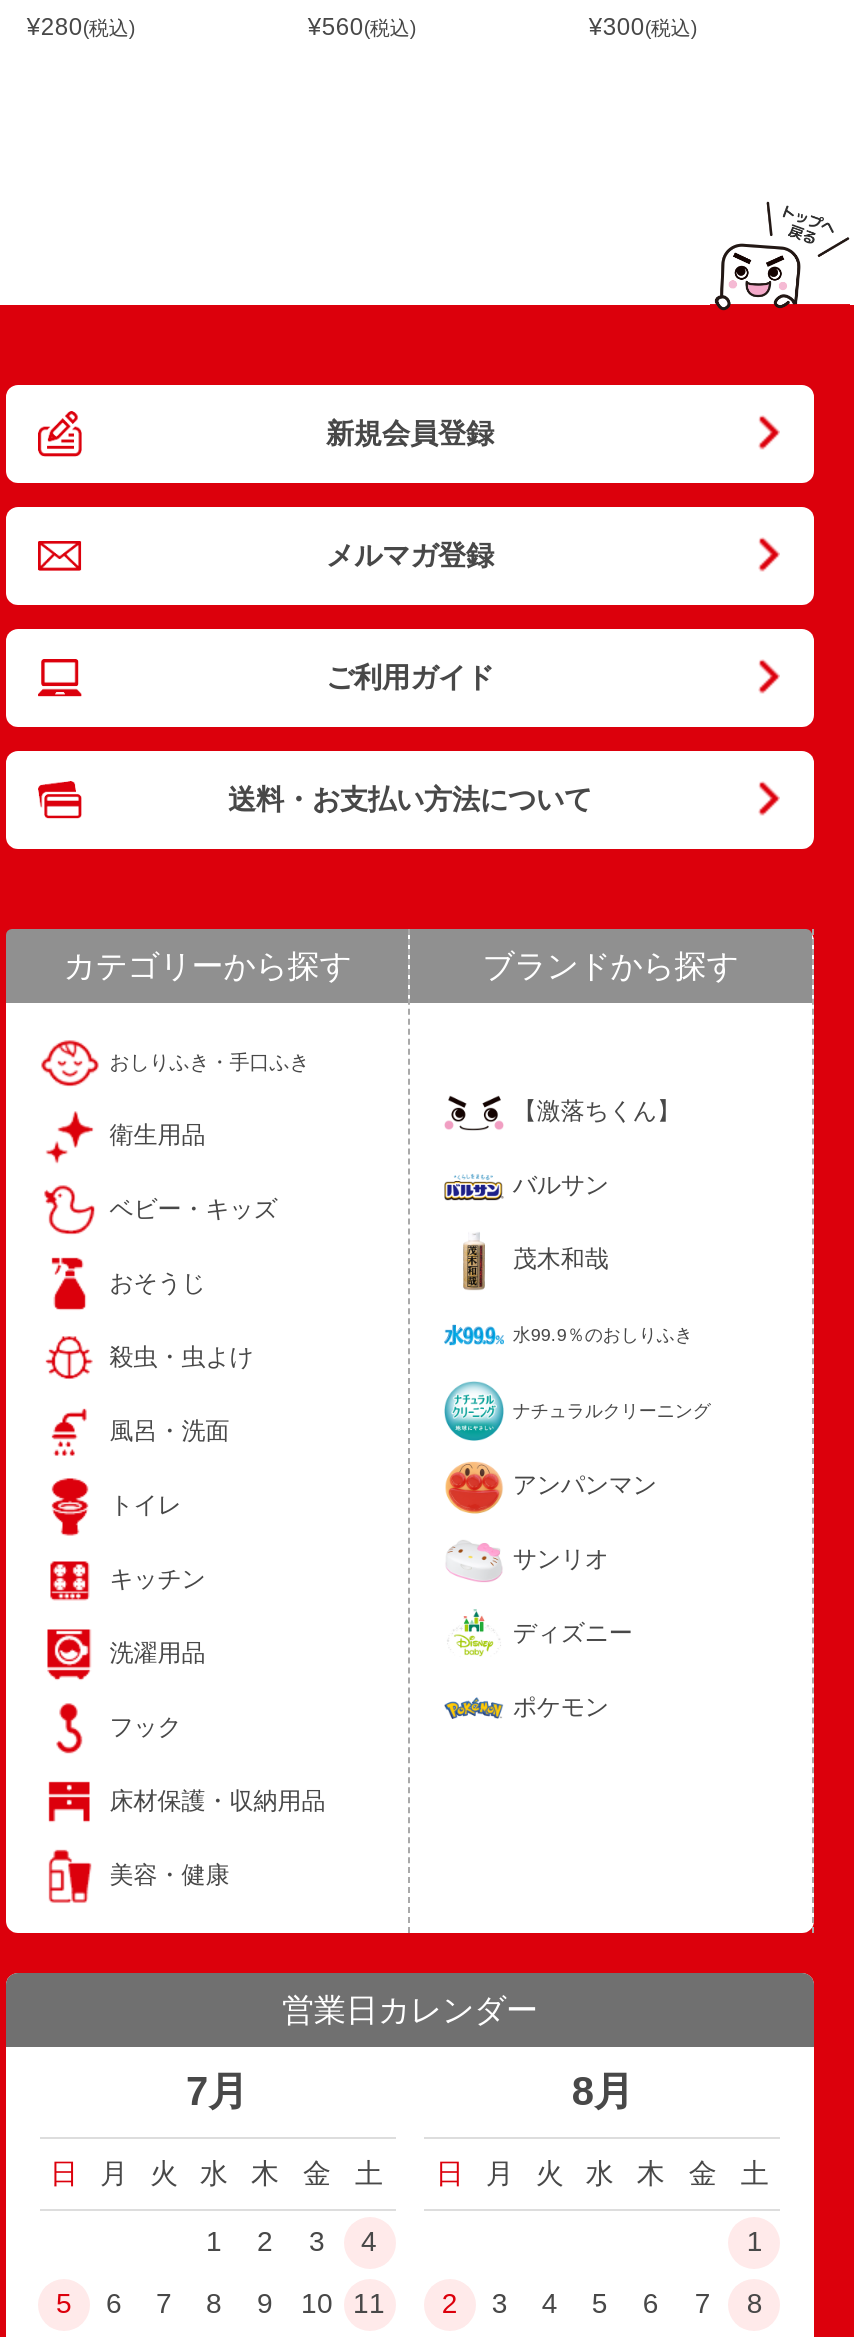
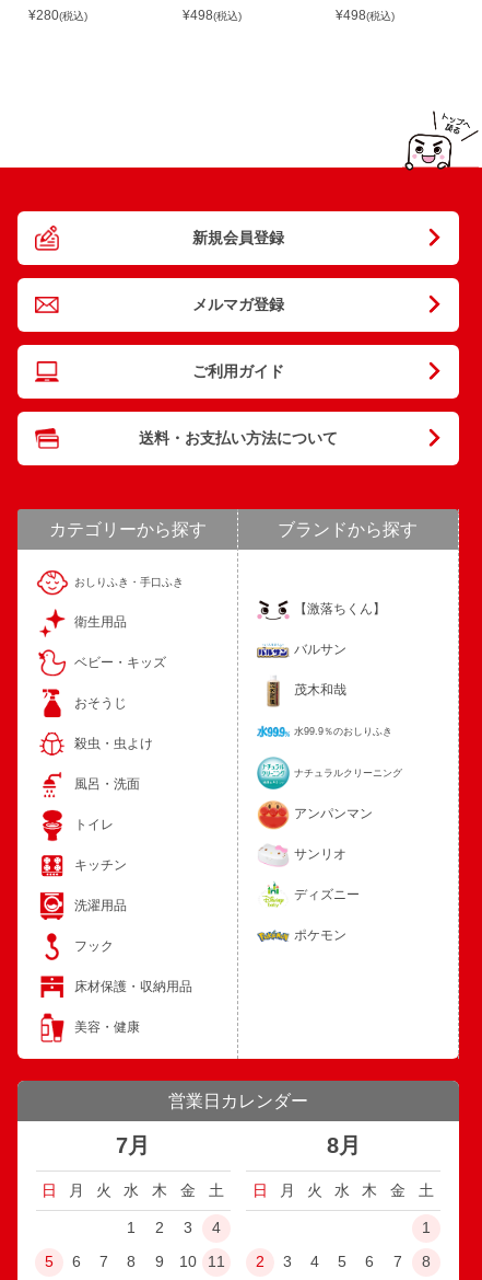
- ¥560(税込)
+ ¥498(税込)

- ¥300(税込)
+ ¥498(税込)
